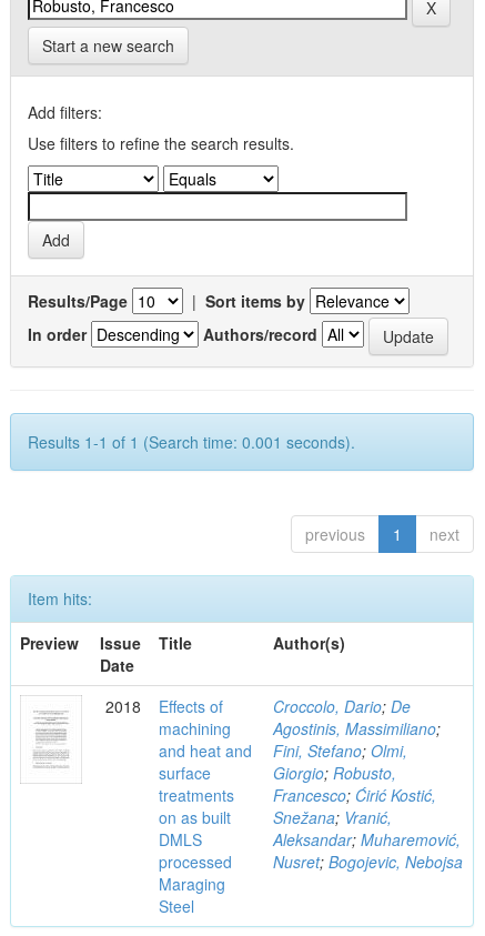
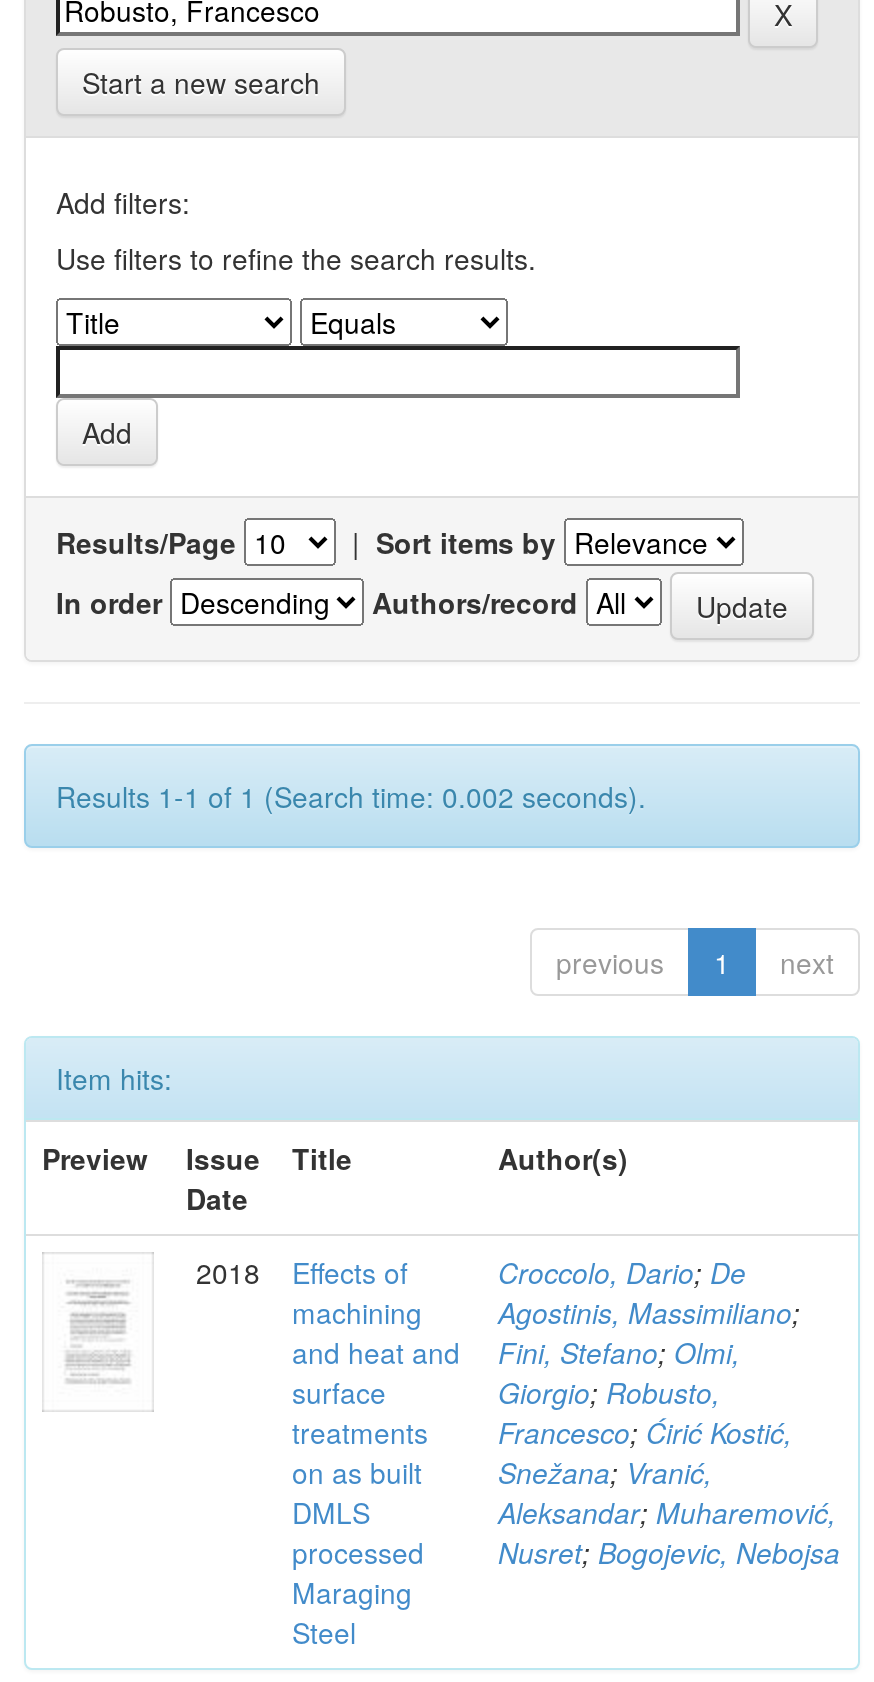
- Results 1-1 of 1 (Search time: 0.001 seconds).
+ Results 1-1 of 1 (Search time: 0.002 seconds).
